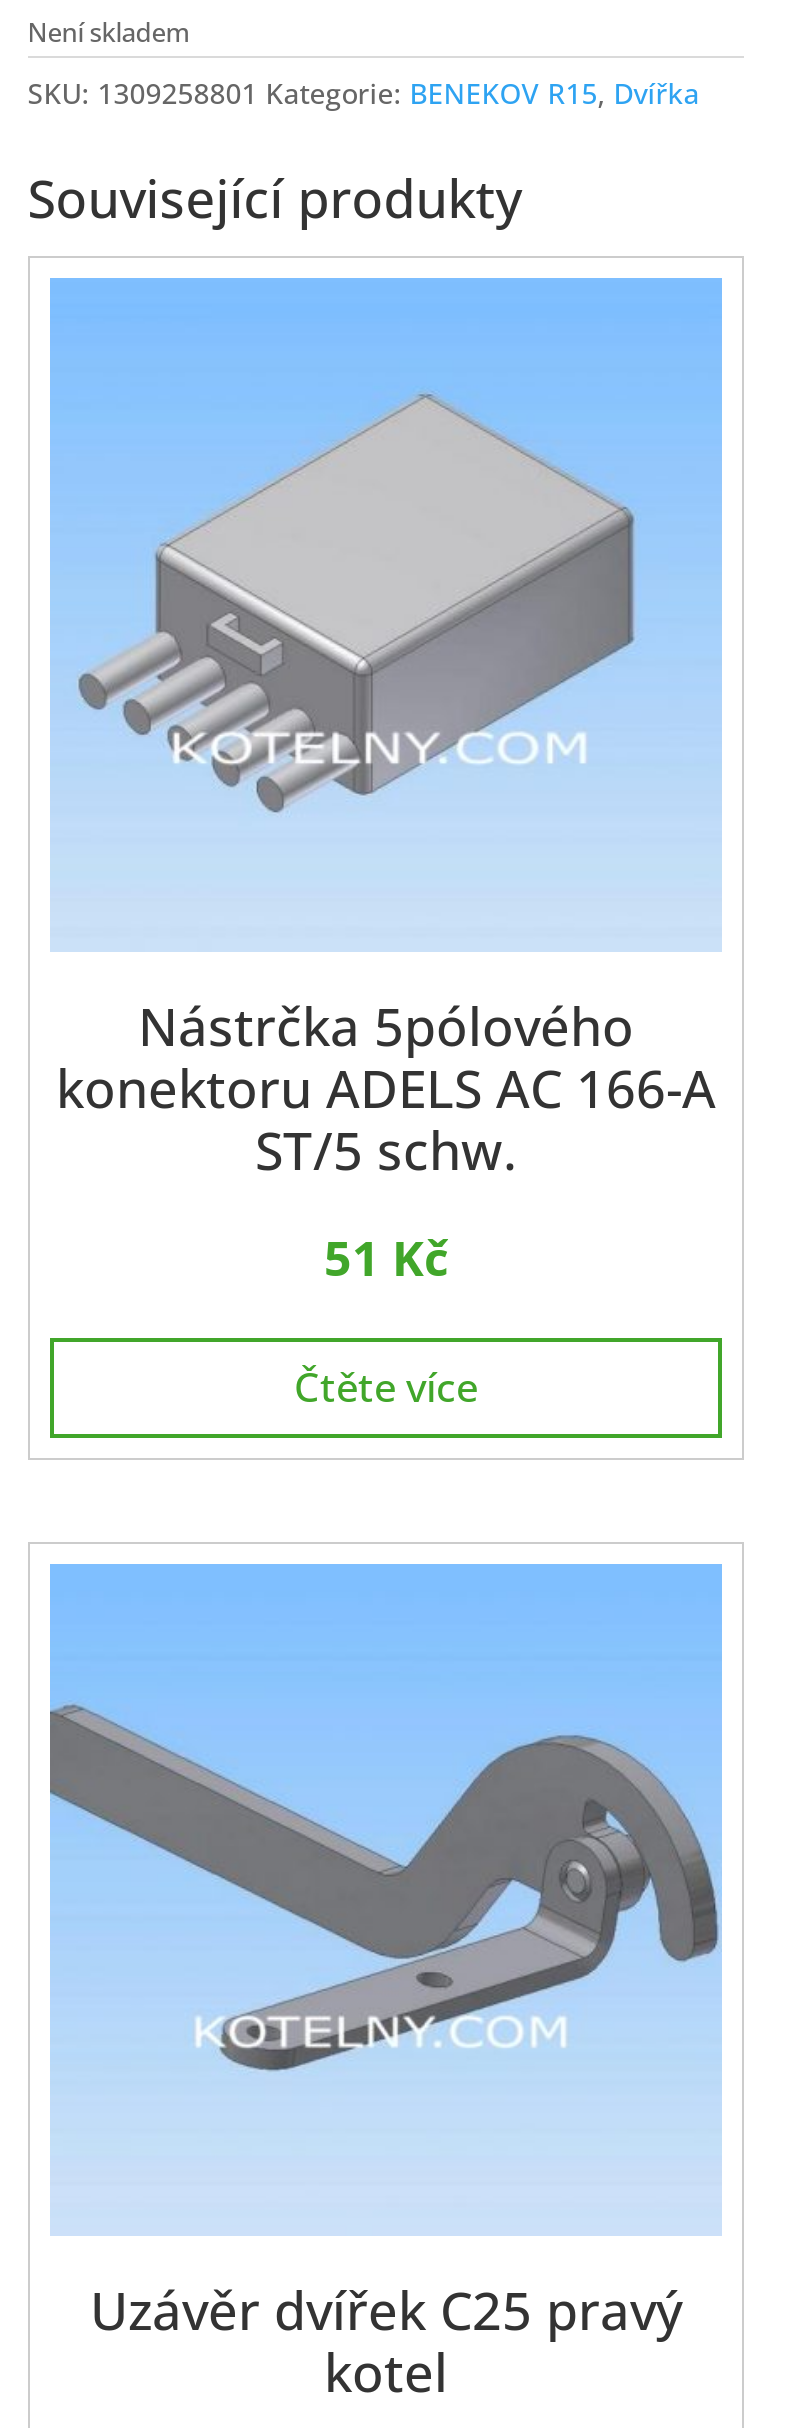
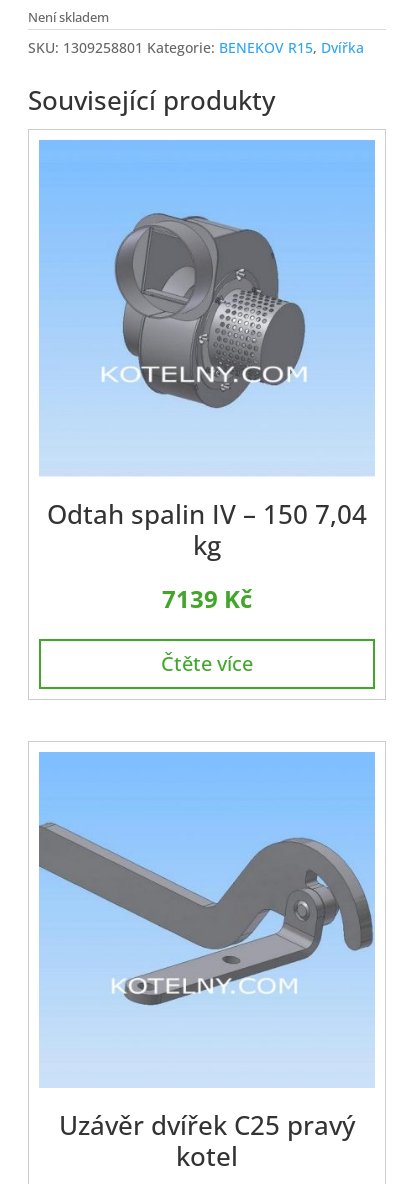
- [image]
+ [image]

- Nástrčka 5pólového
- konektoru ADELS AC 166-A
- ST/5 schw.
+ Odtah spalin IV – 150 7,04
+ kg

- 51 Kč
+ 7139 Kč
